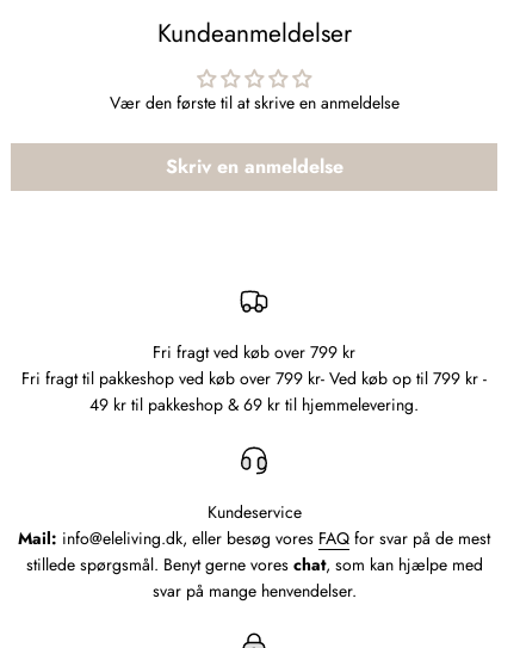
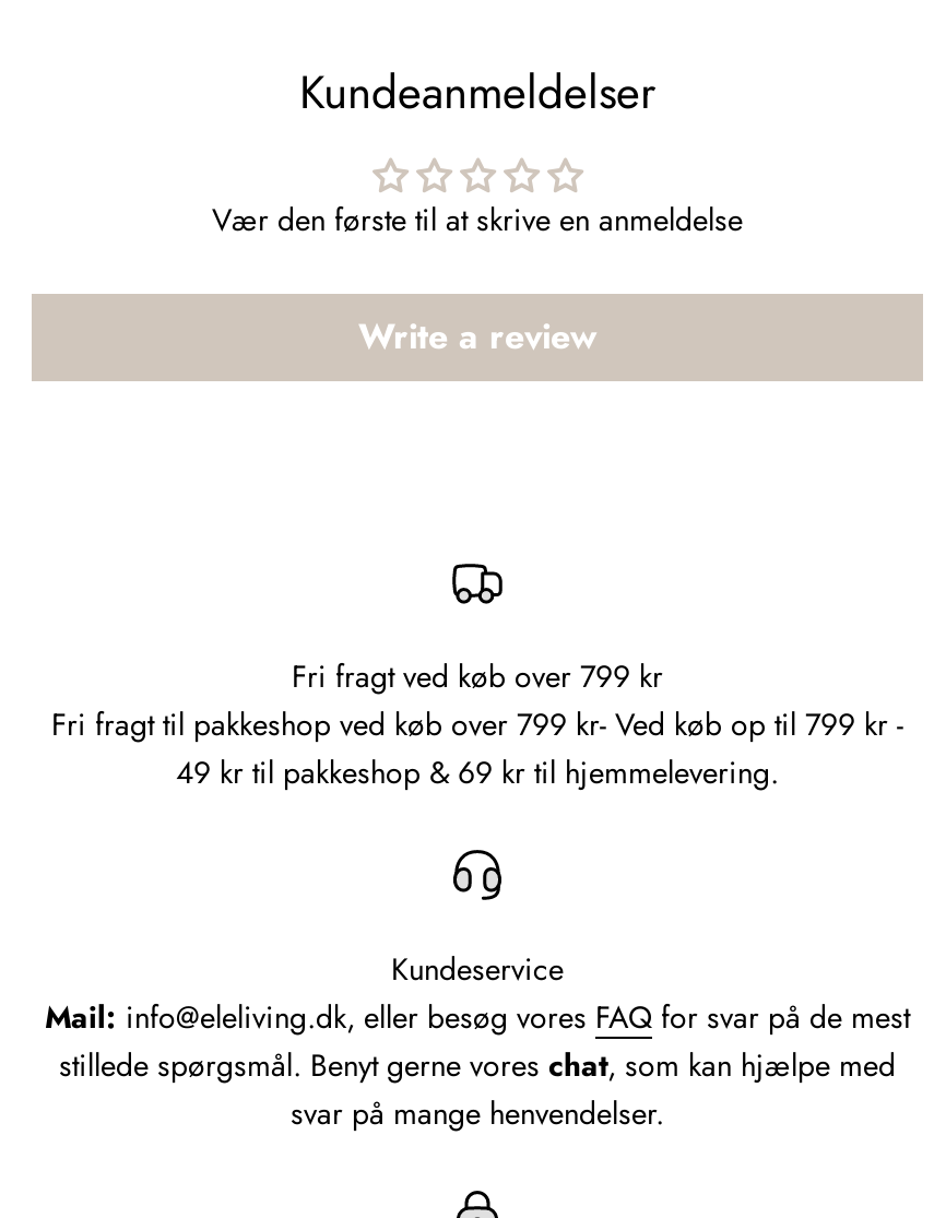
- Skriv en anmeldelse
+ Write a review
